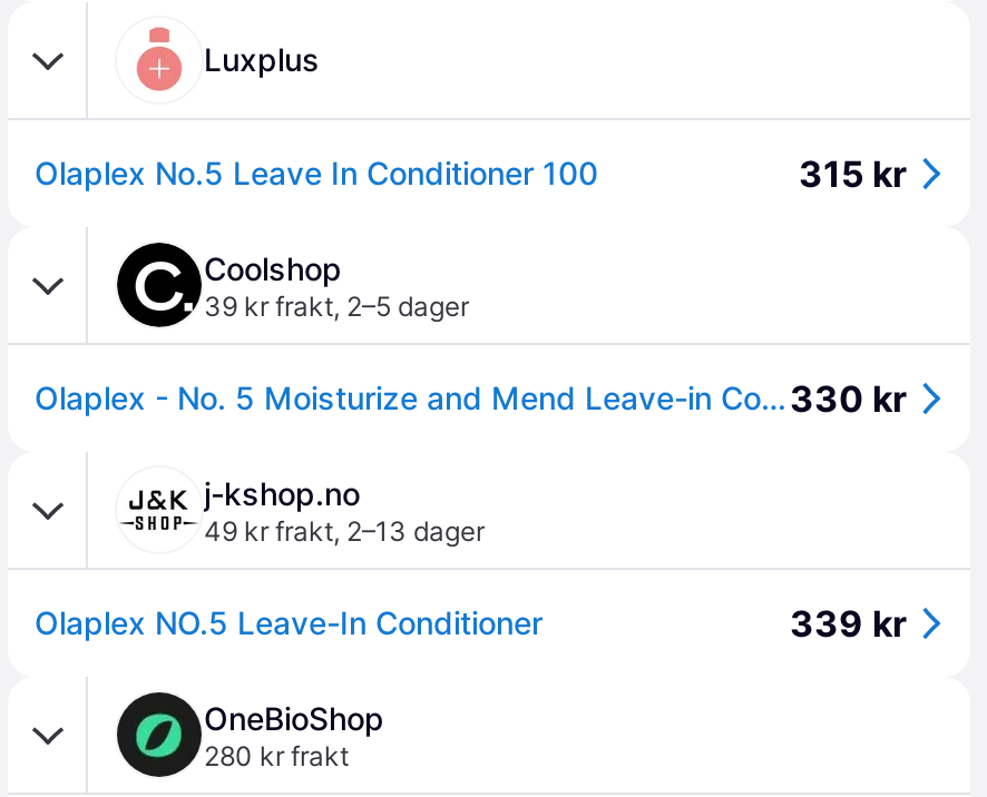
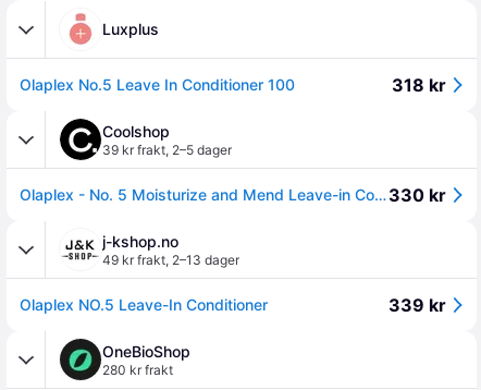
- 315 kr
+ 318 kr
